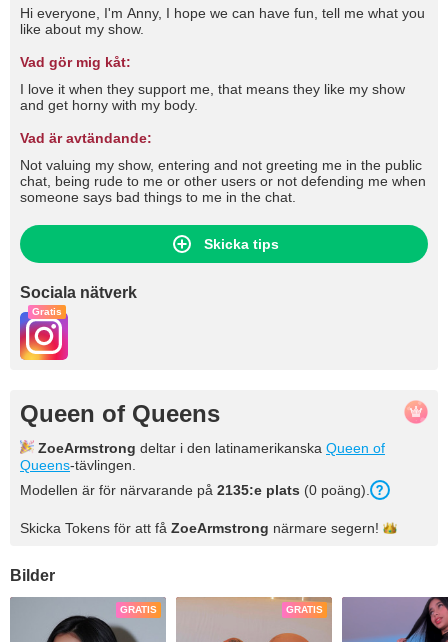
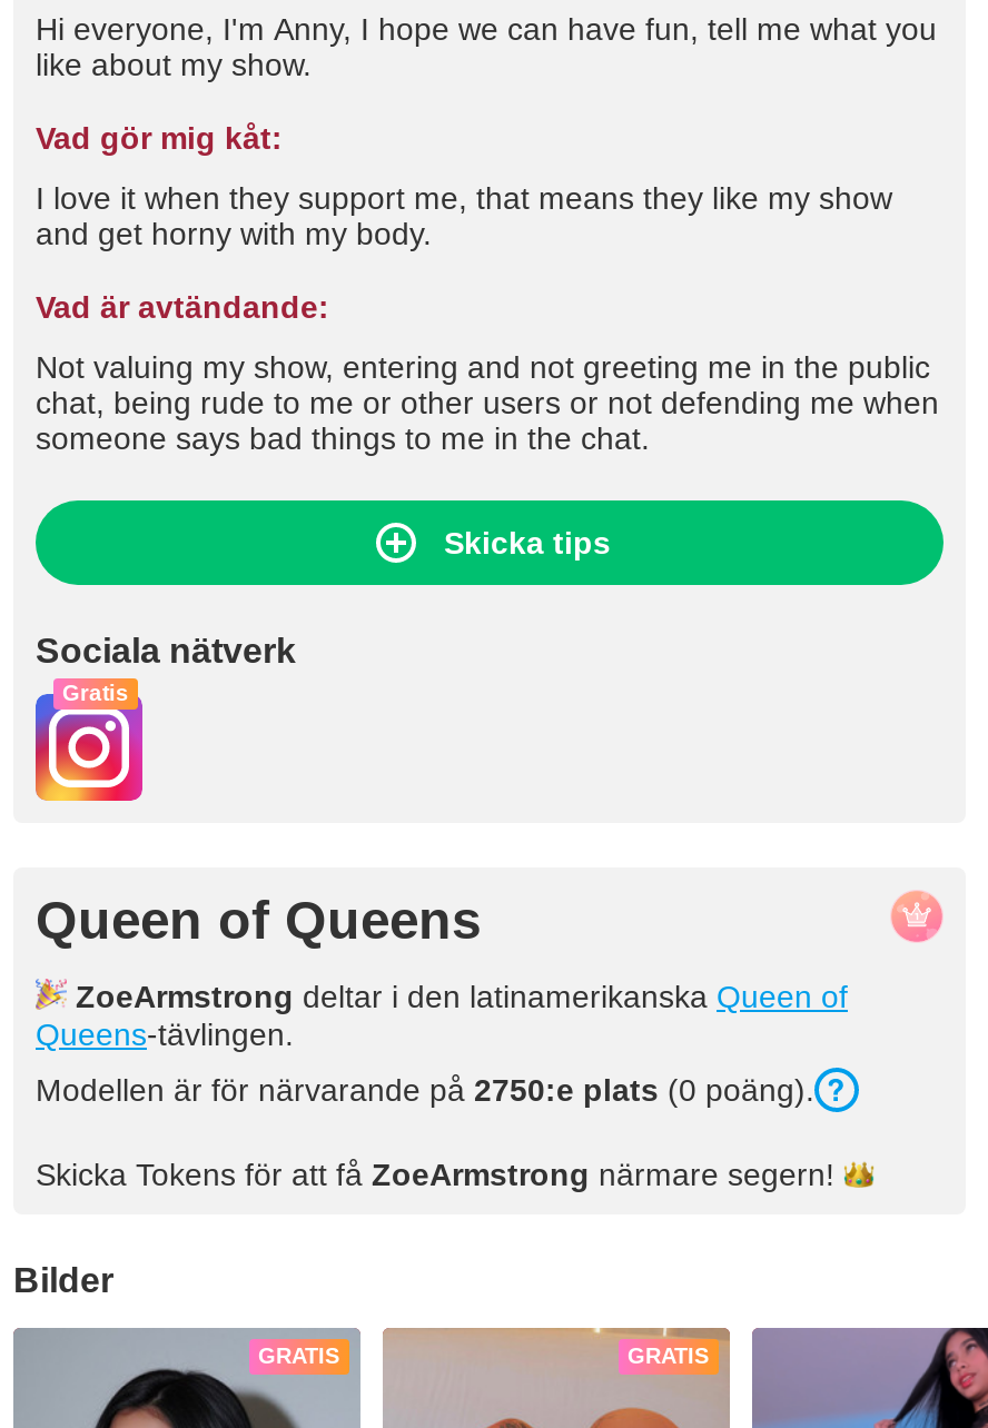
- Modellen är för närvarande på 2135:e plats (0 poäng).
+ Modellen är för närvarande på 2750:e plats (0 poäng).
